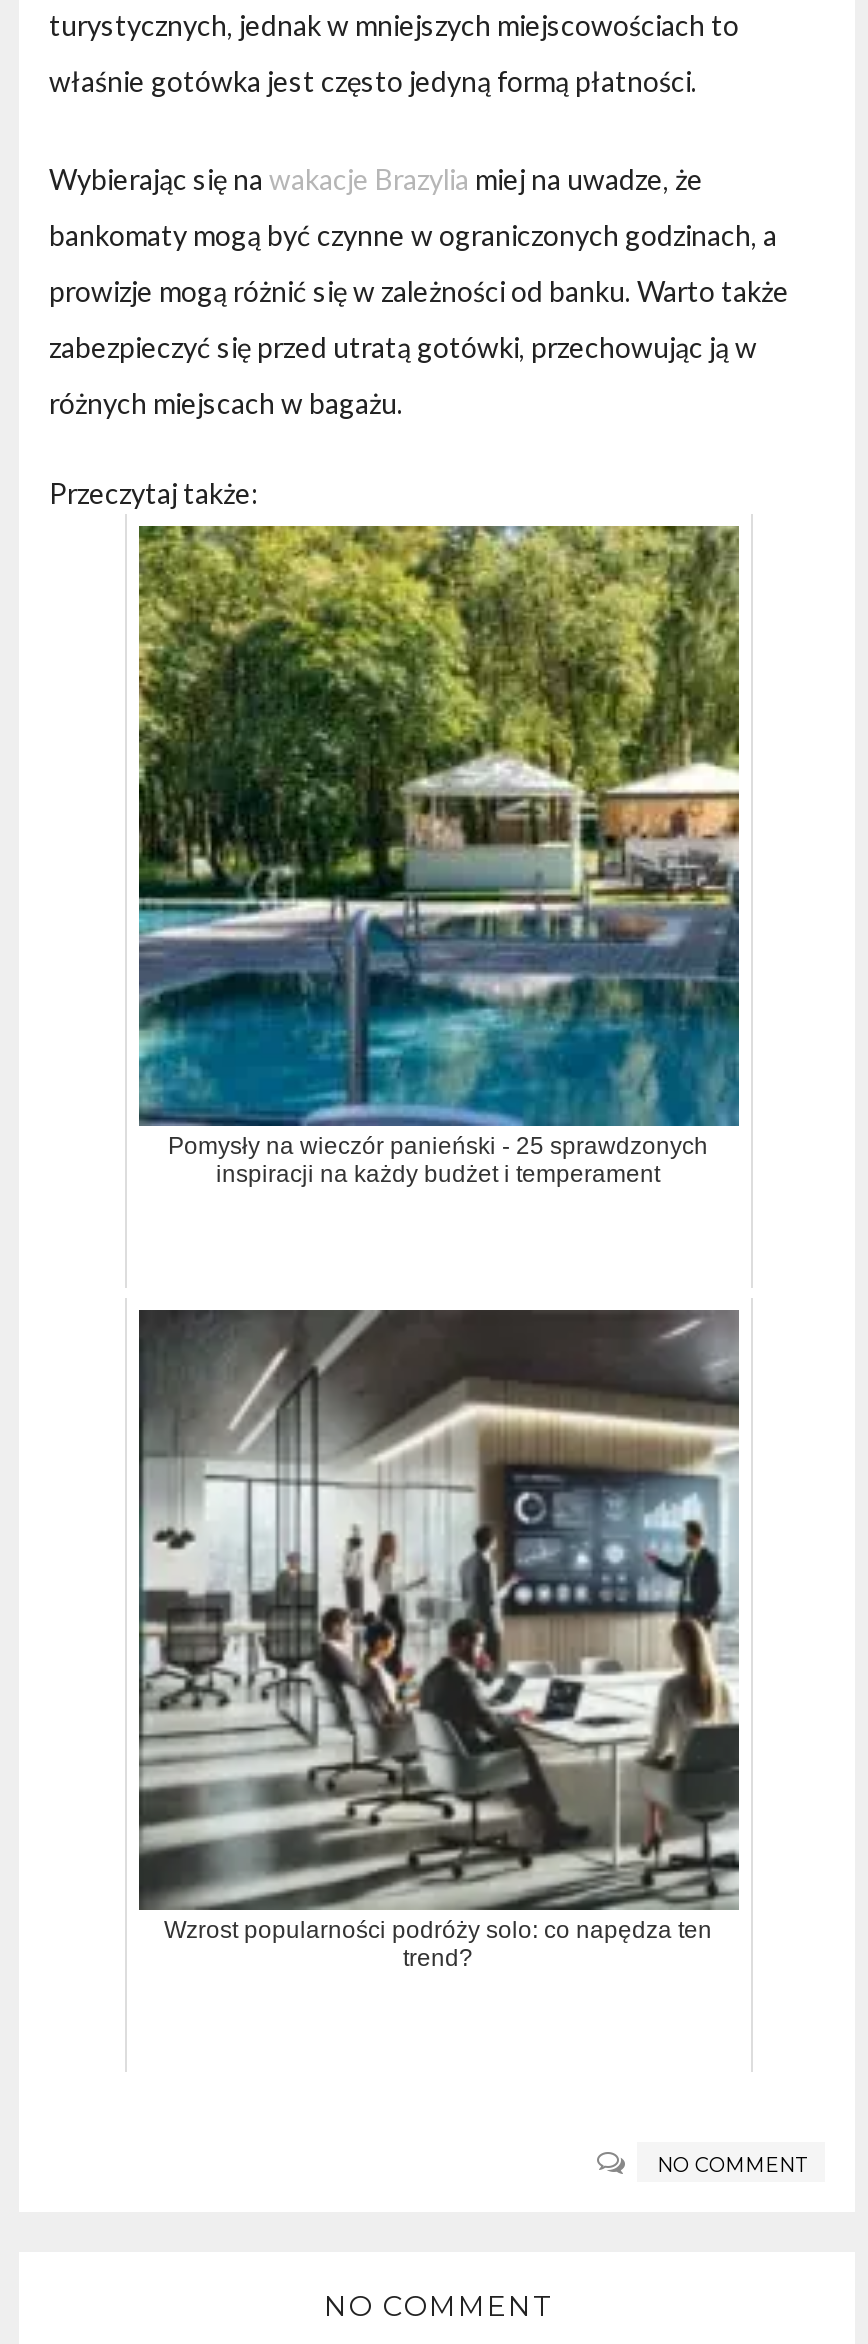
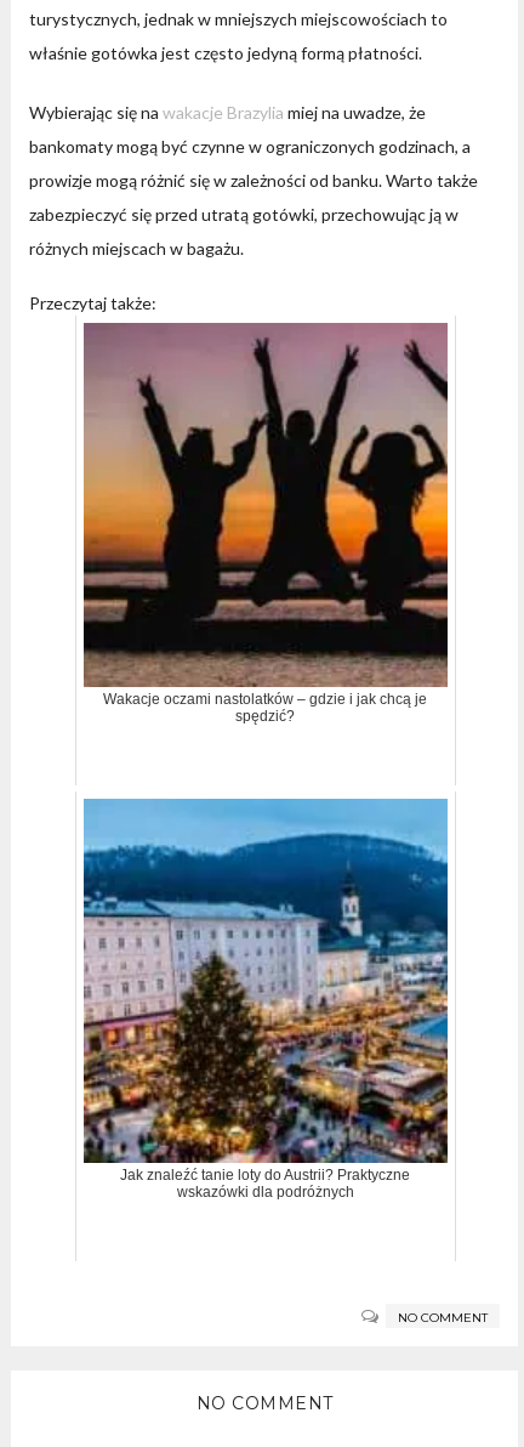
- [image]
- Pomysły na wieczór panieński - 25 sprawdzonych
- inspiracji na każdy budżet i temperament
+ [image]
+ Wakacje oczami nastolatków – gdzie i jak chcą je
+ spędzić?

- [image]
- Wzrost popularności podróży solo: co napędza ten
- trend?
+ [image]
+ Jak znaleźć tanie loty do Austrii? Praktyczne
+ wskazówki dla podróżnych
